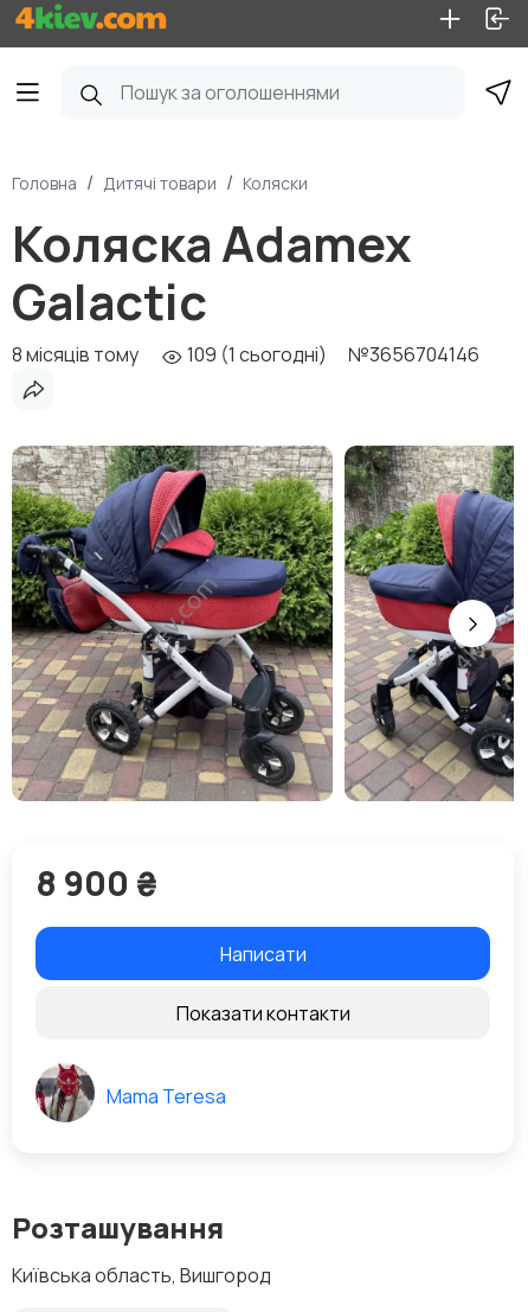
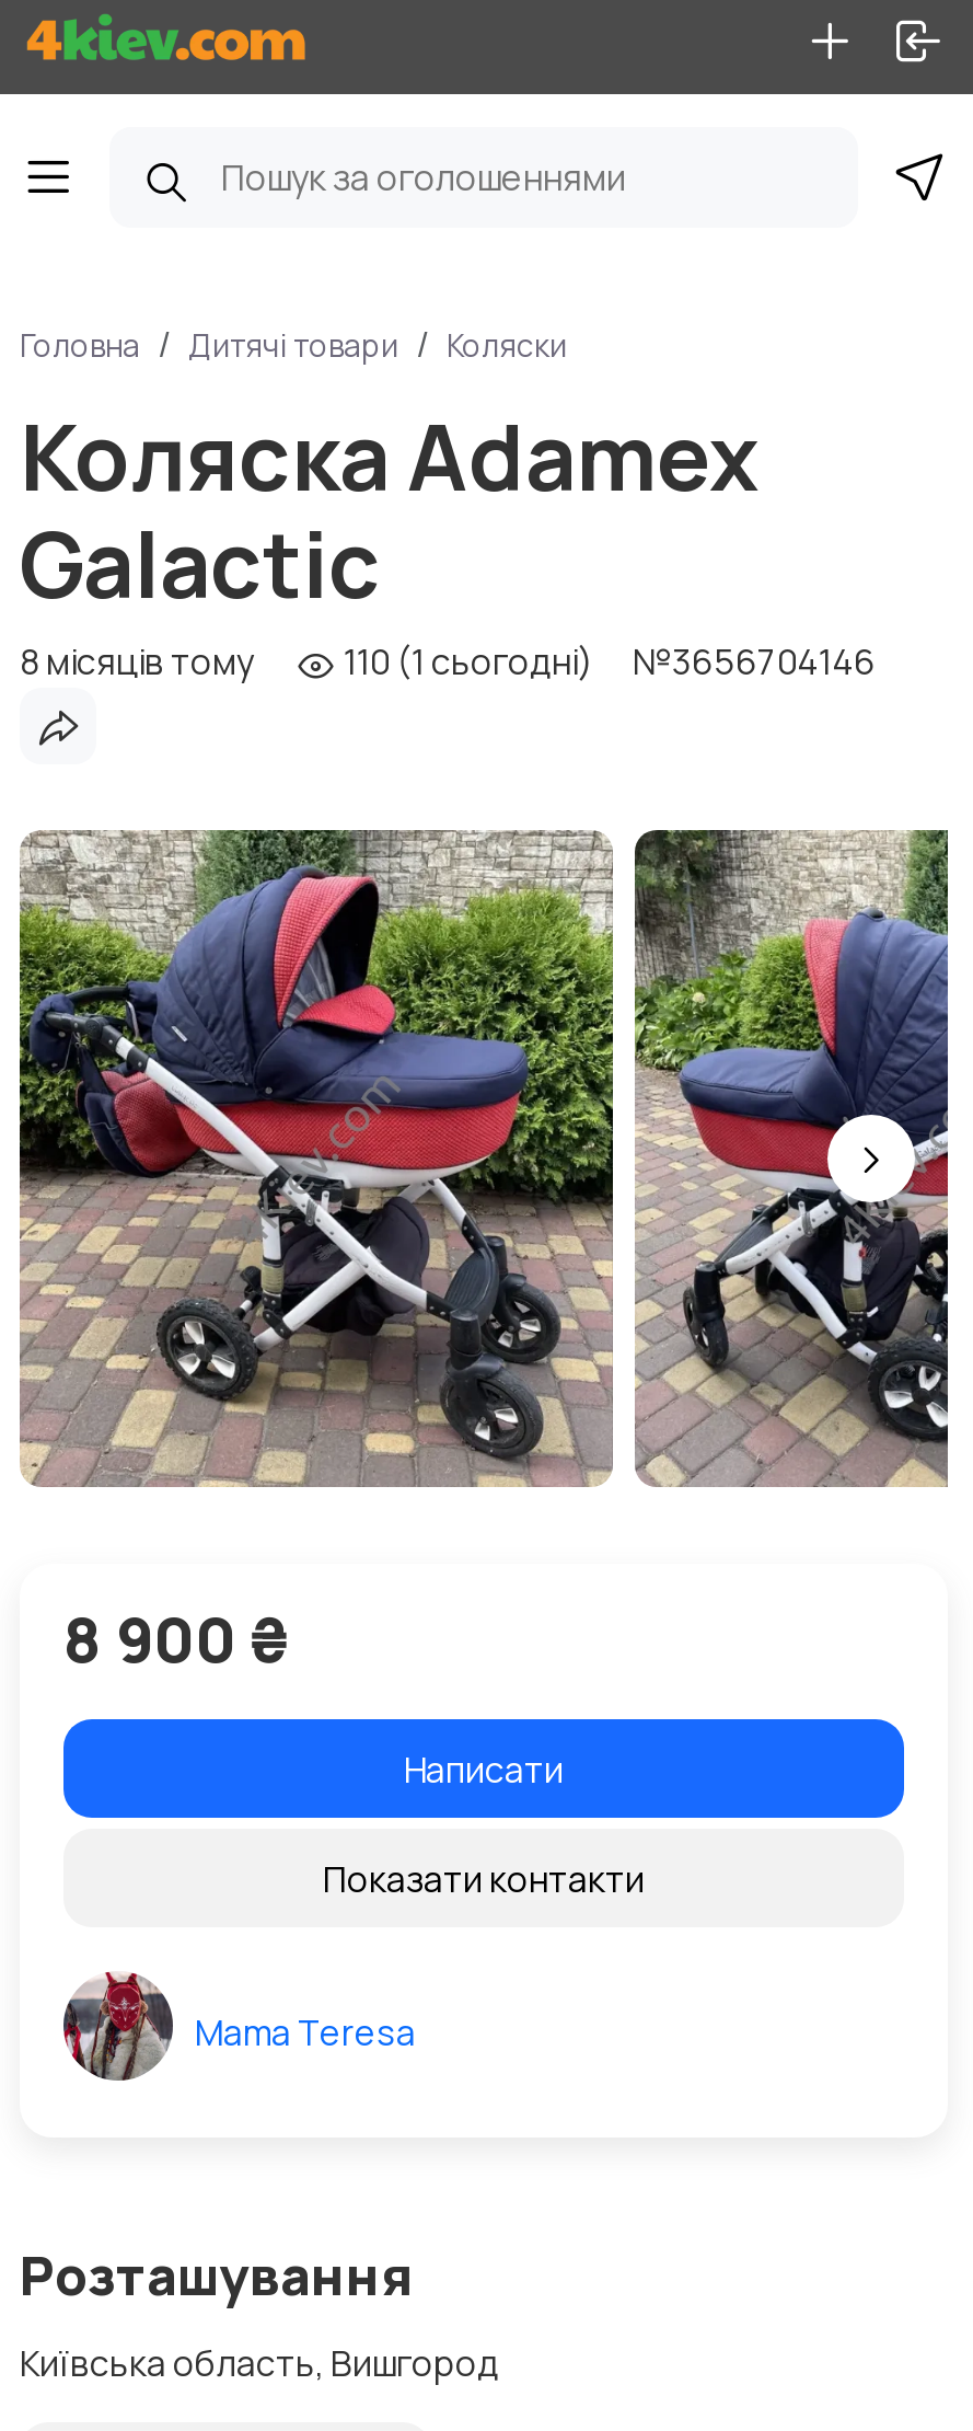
- 8 місяців тому 109 (1 сьогодні) №3656704146
+ 8 місяців тому 110 (1 сьогодні) №3656704146
